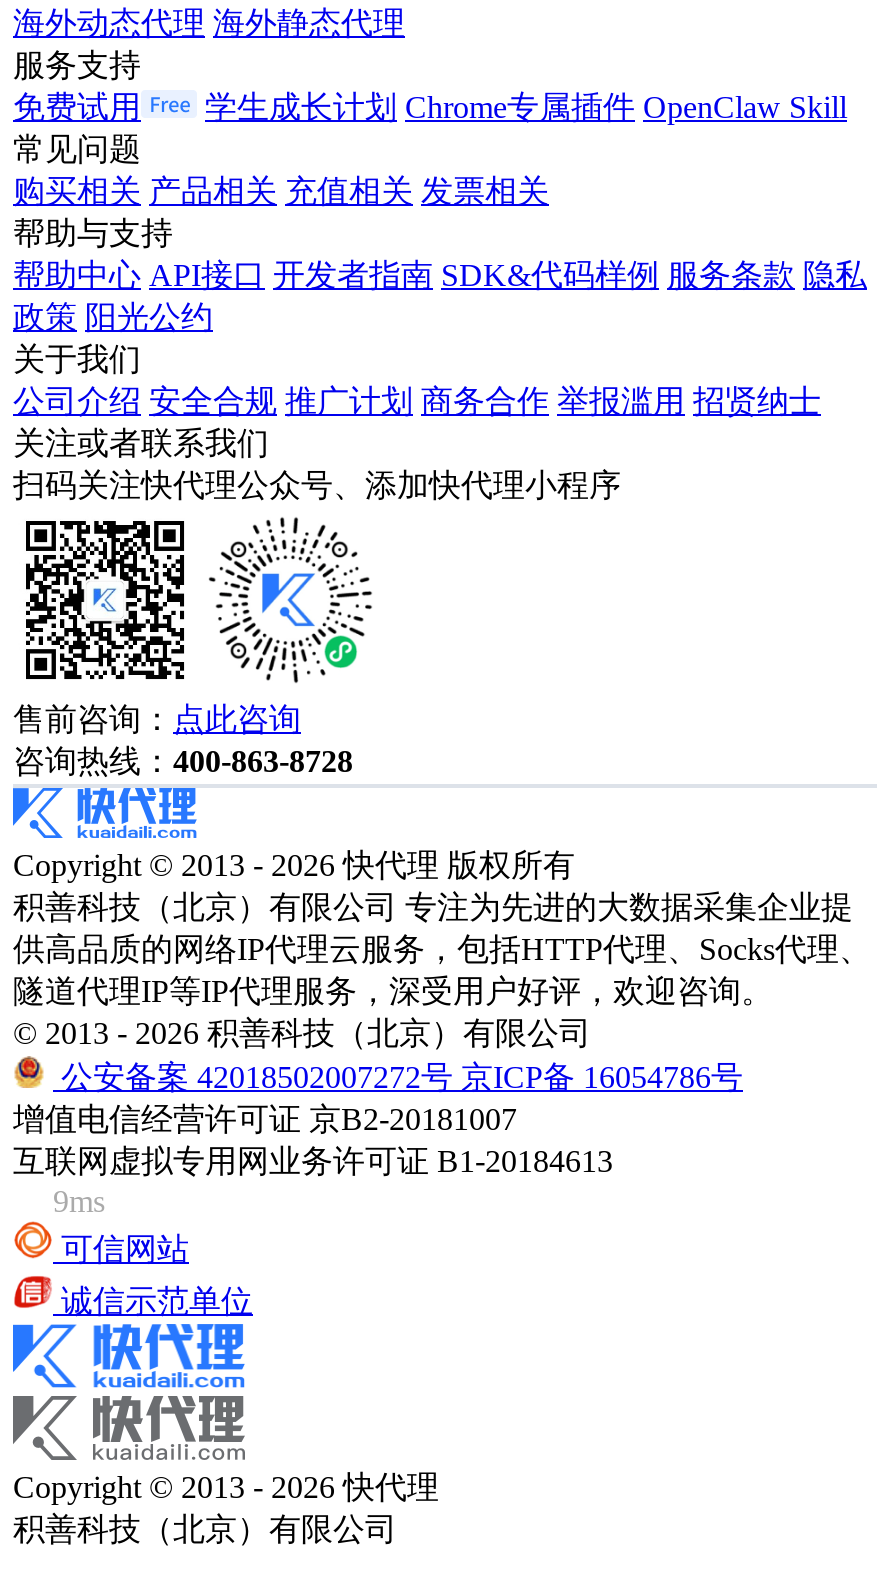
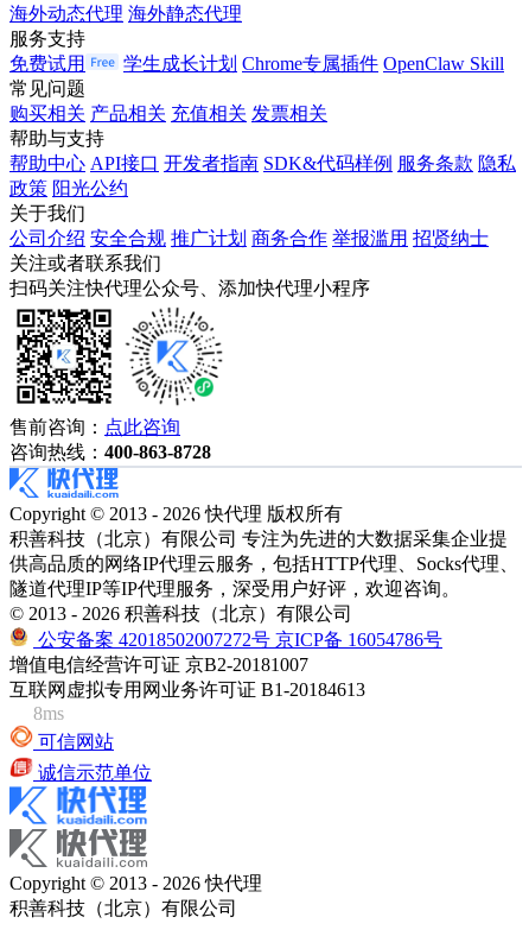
- 9ms
+ 8ms
